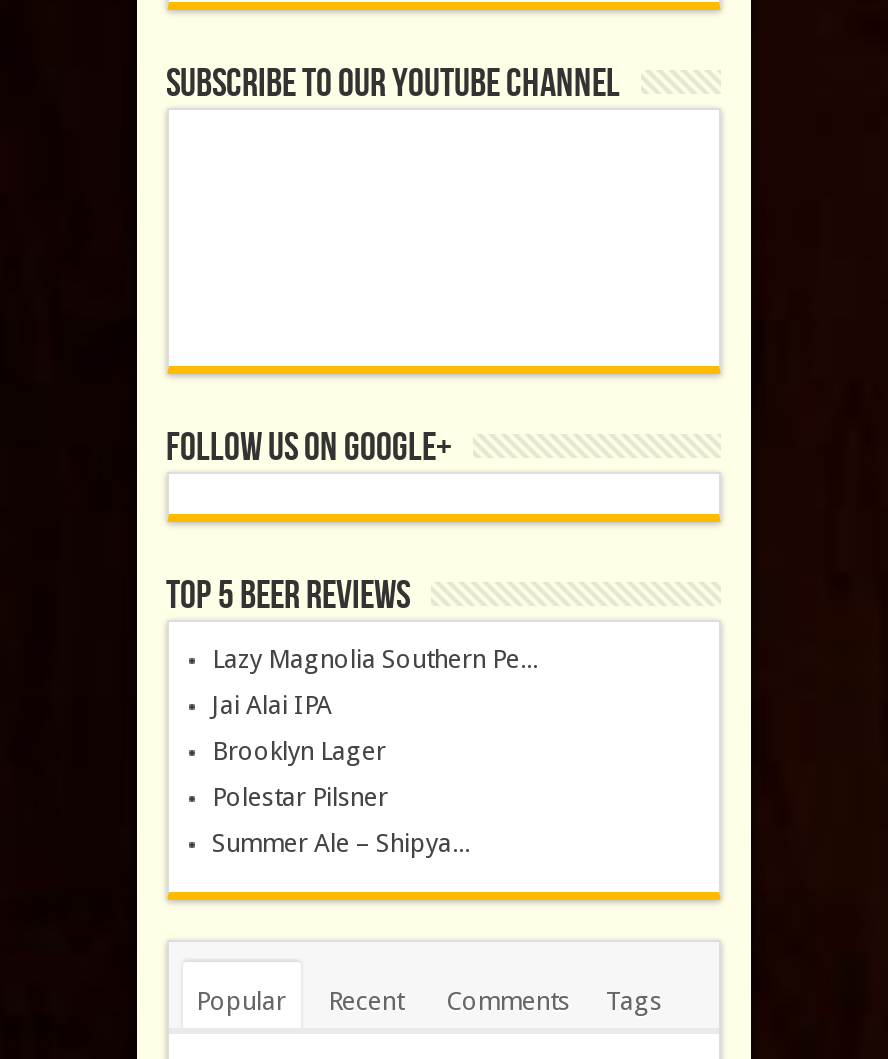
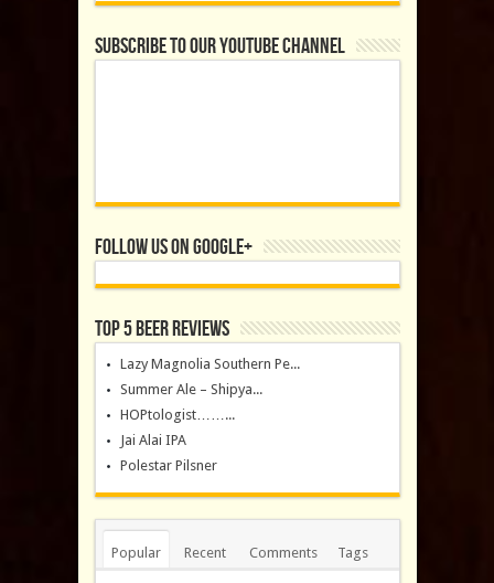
moved down: Jai Alai IPA | Polestar Pilsner

- Brooklyn Lager

moved up: Summer Ale – Shipya...

+ HOPtologist……...
